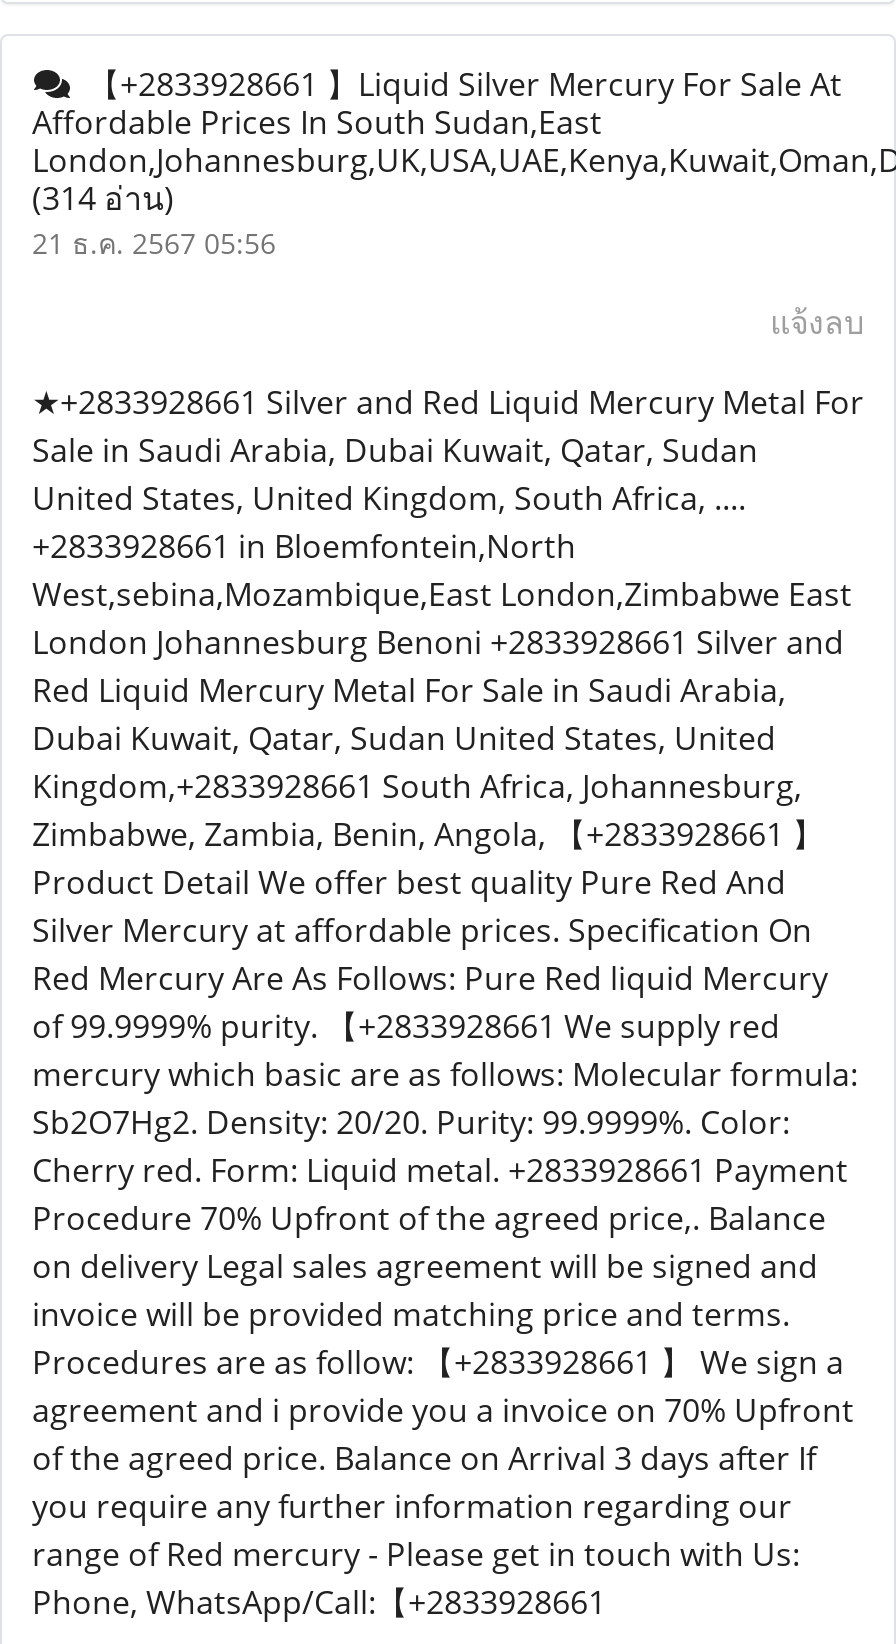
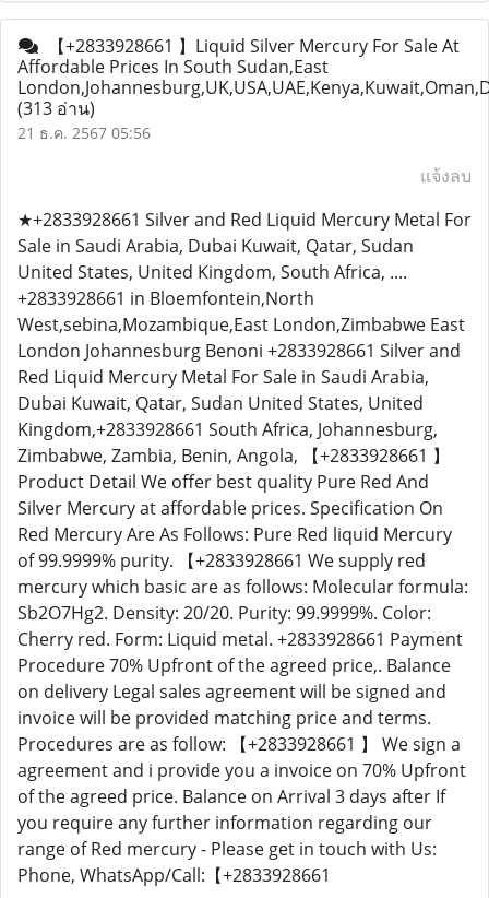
- (314 อ่าน)
+ (313 อ่าน)
